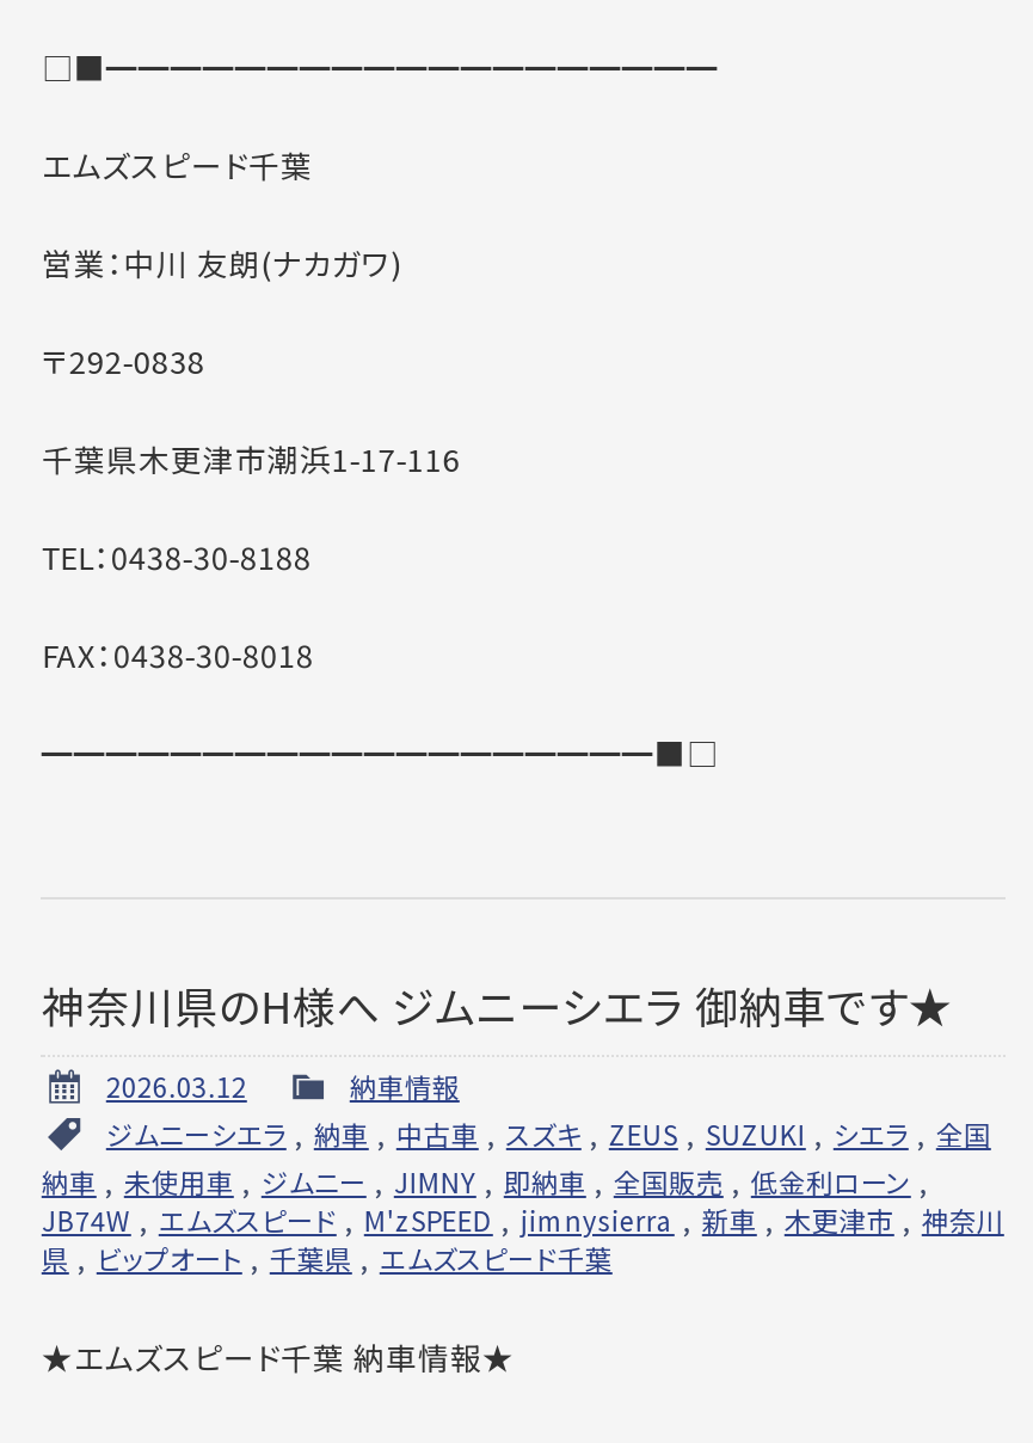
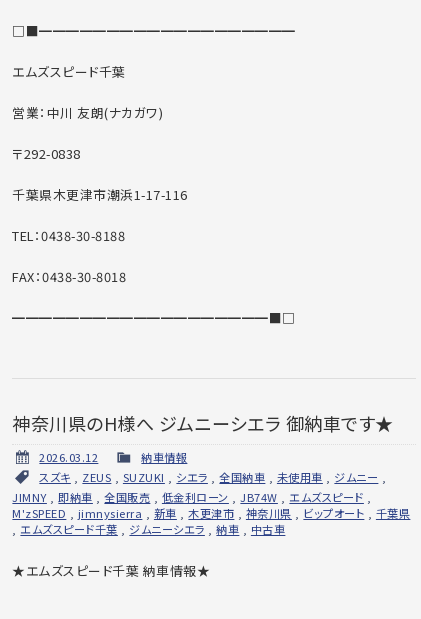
- ジムニーシエラ,納車,中古車,スズキ, ZEUS, SUZUKI,シエラ,全国
- 納車,未使用車,ジムニー, JIMNY,即納車,全国販売,低金利ローン,
- JB74W,エムズスピード, M'zSPEED, jimnysierra,新車,木更津市,神奈川
- 県,ビップオート,千葉県,エムズスピード千葉
+ スズキ, ZEUS, SUZUKI,シエラ,全国納車,未使用車,ジムニー,
+ JIMNY,即納車,全国販売,低金利ローン, JB74W,エムズスピード,
+ M'zSPEED, jimnysierra,新車,木更津市,神奈川県,ビップオート,千葉県
+ ,エムズスピード千葉,ジムニーシエラ,納車,中古車
